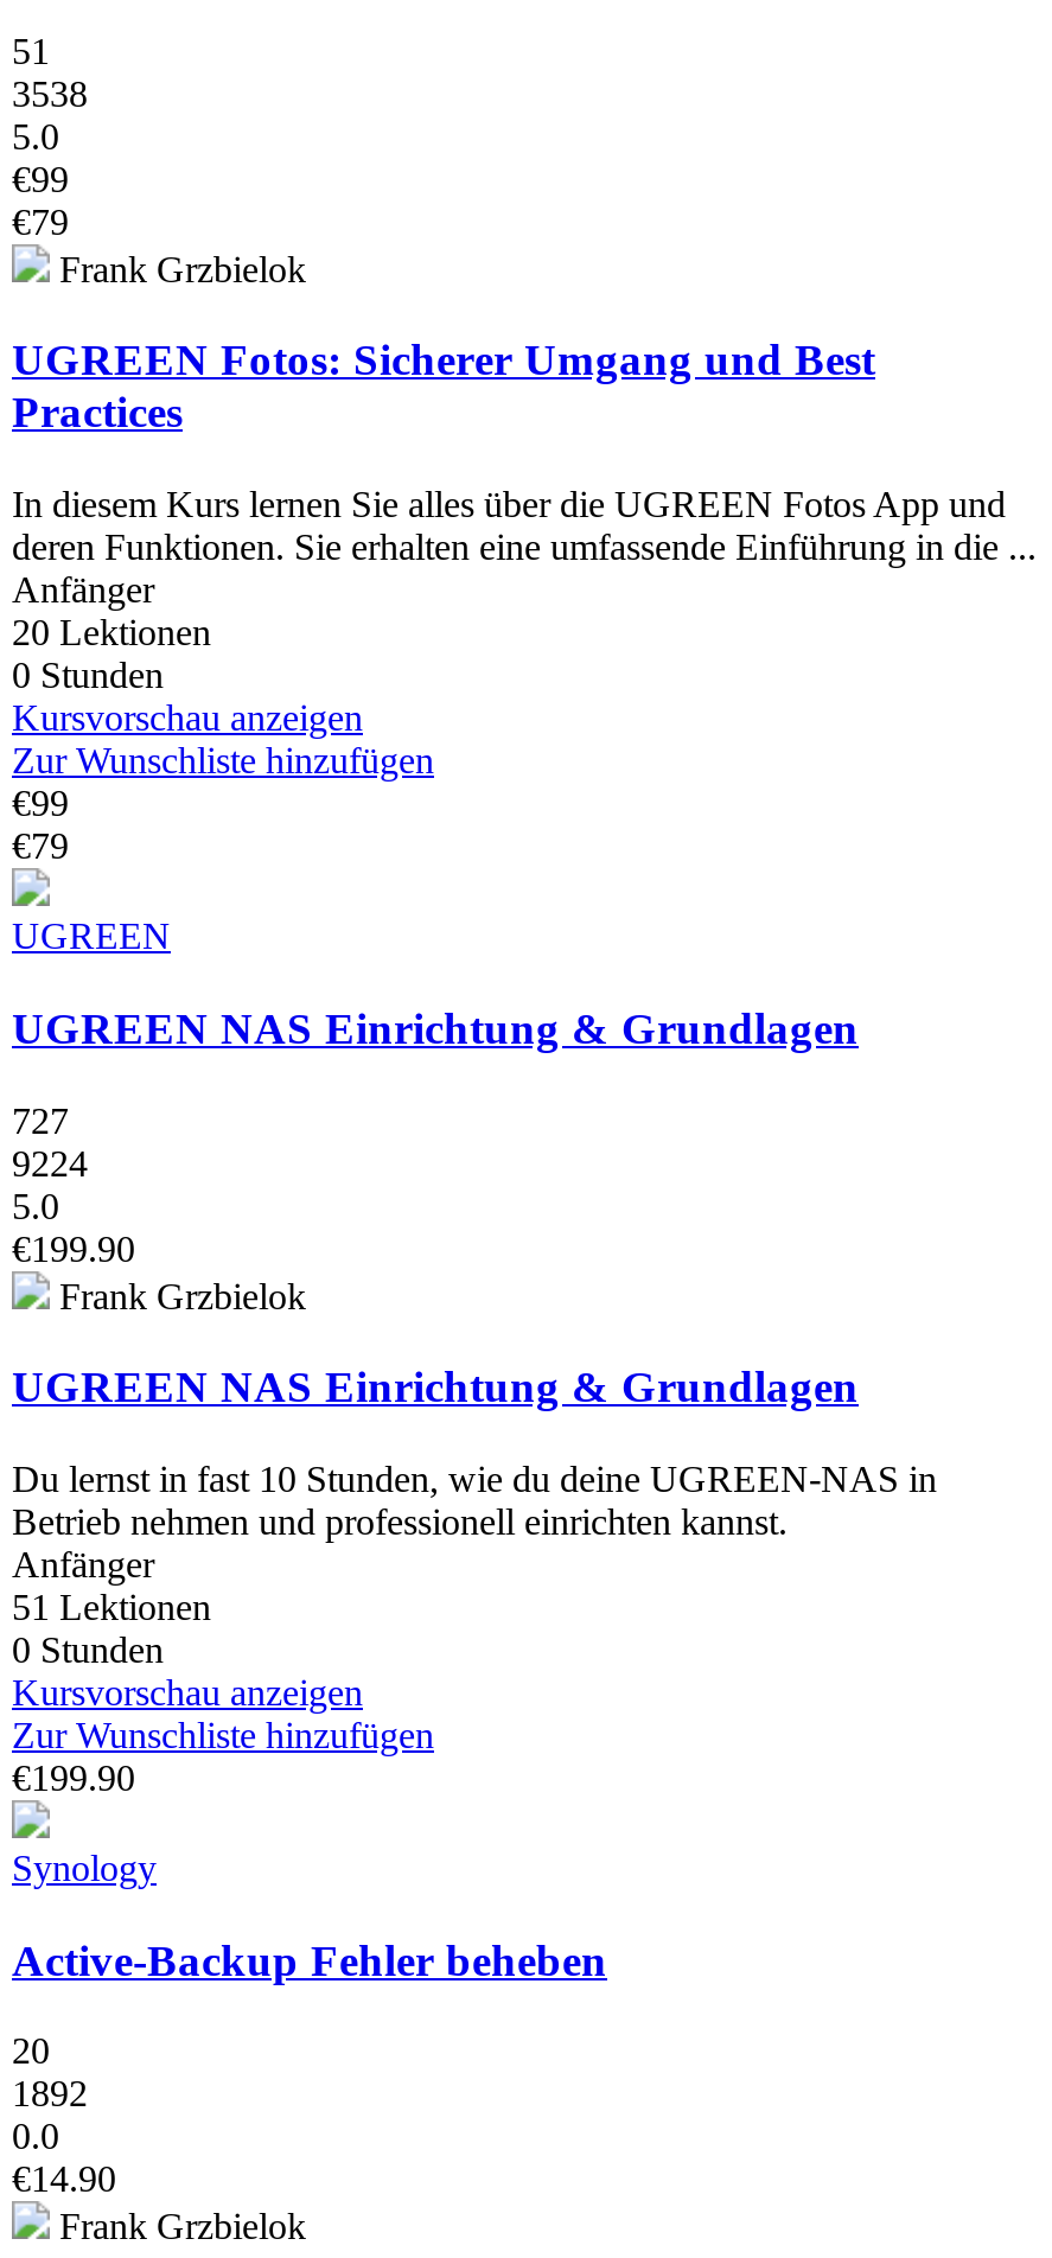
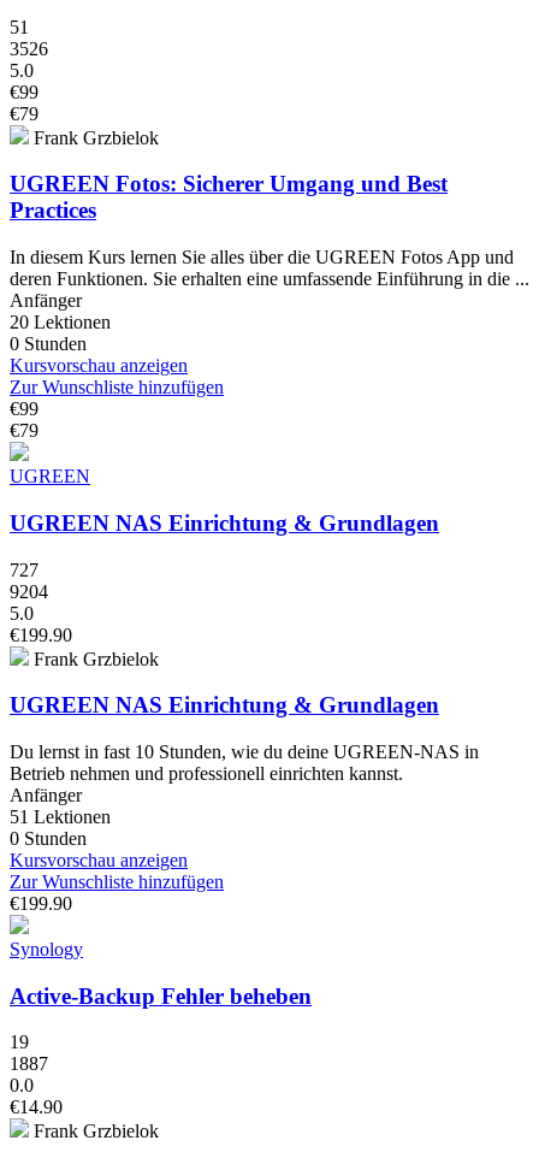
- 3538
+ 3526

- 9224
+ 9204

- 20
+ 19

- 1892
+ 1887
